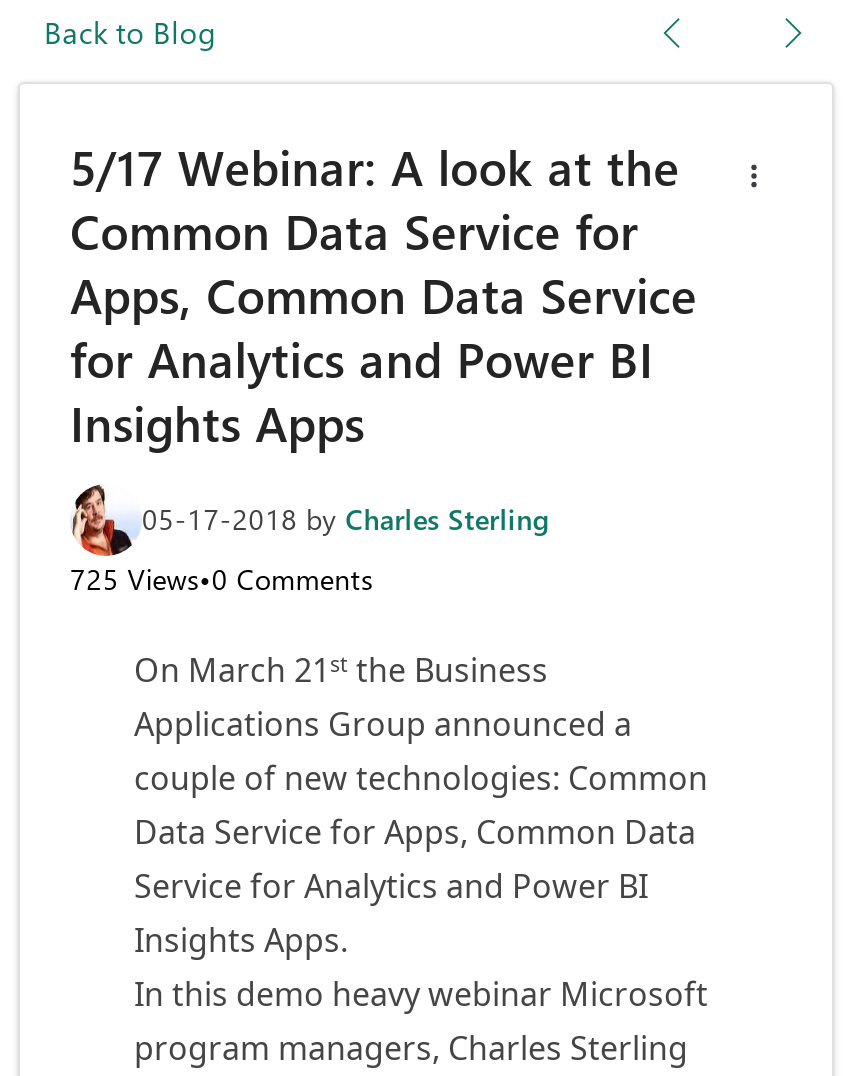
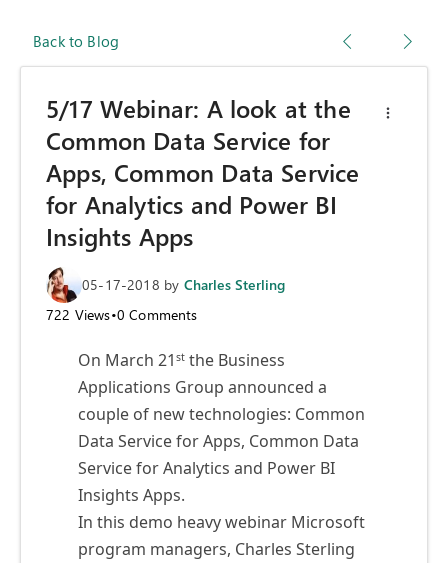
- 725 Views•0 Comments
+ 722 Views•0 Comments
